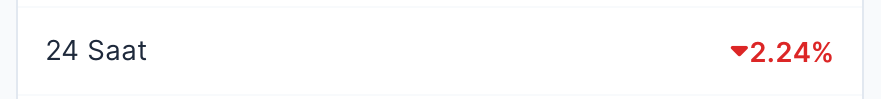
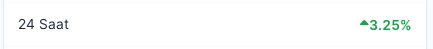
- 2.24%
+ 3.25%
